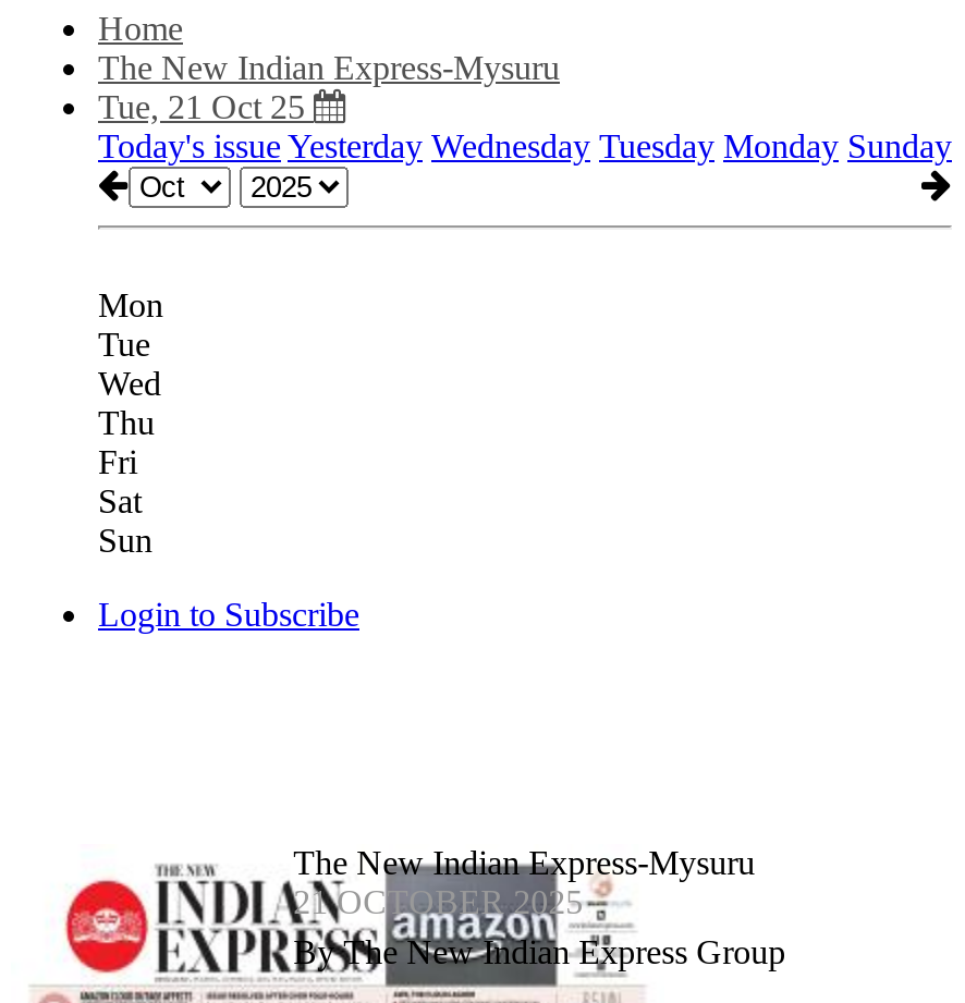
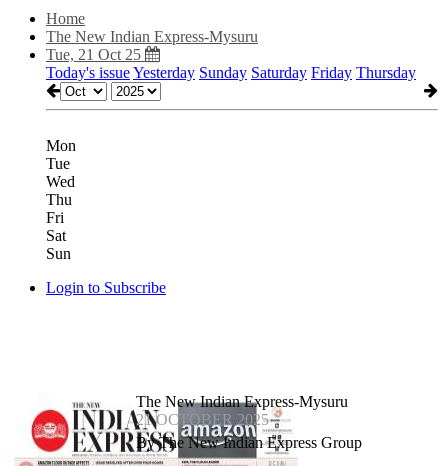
- Today's issue Yesterday Wednesday Tuesday Monday Sunday
+ Today's issue Yesterday Sunday Saturday Friday Thursday
